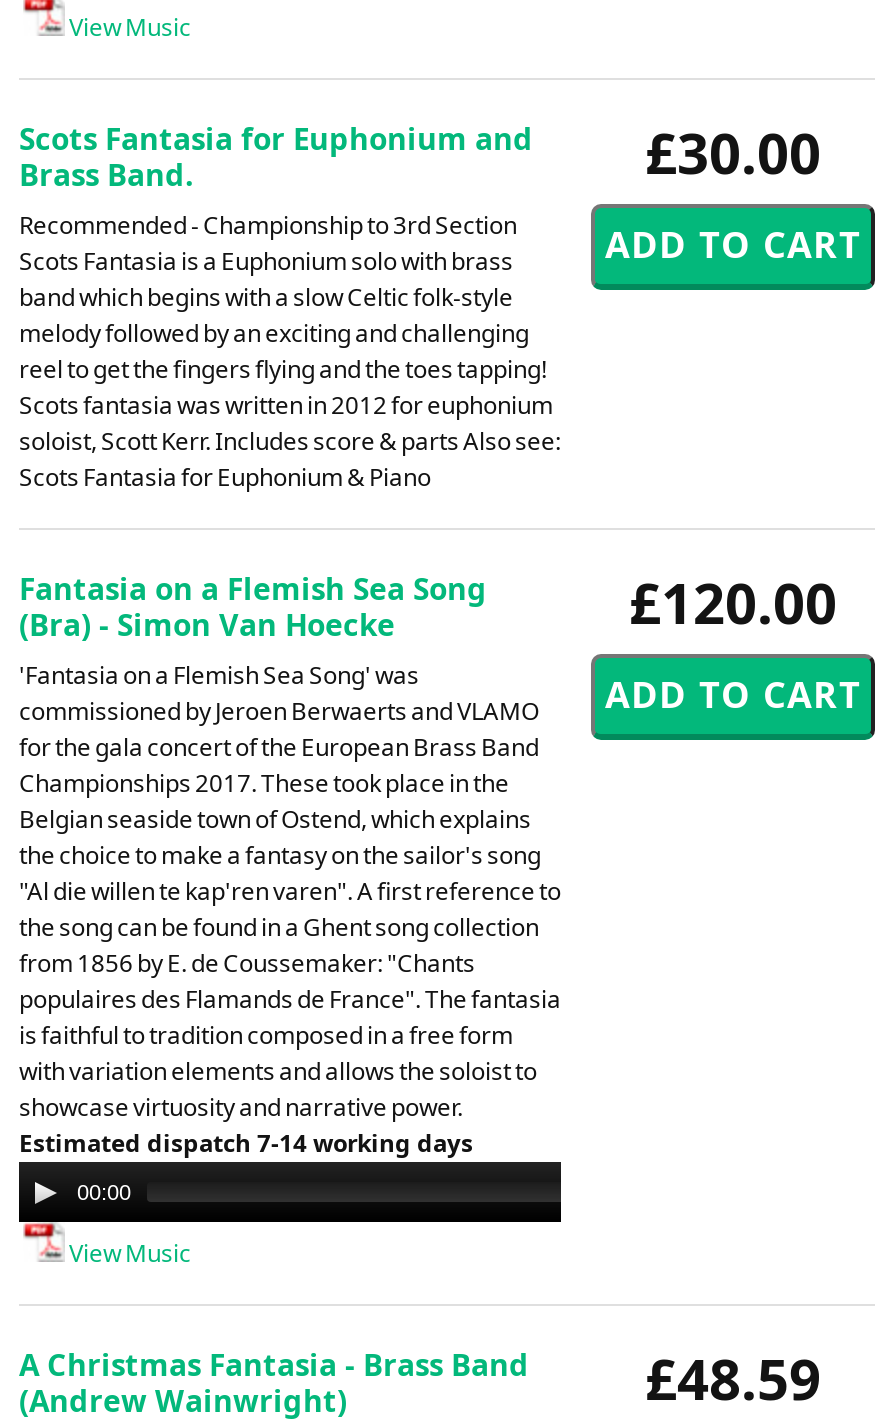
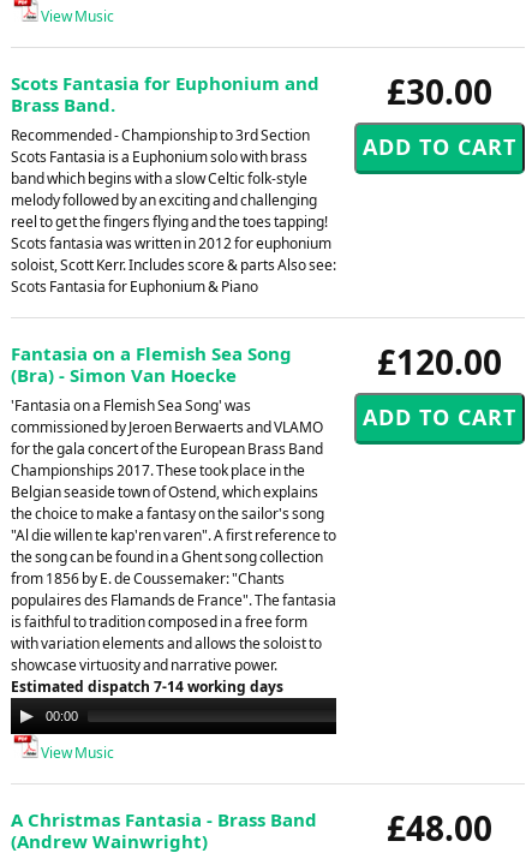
- £48.59
+ £48.00
